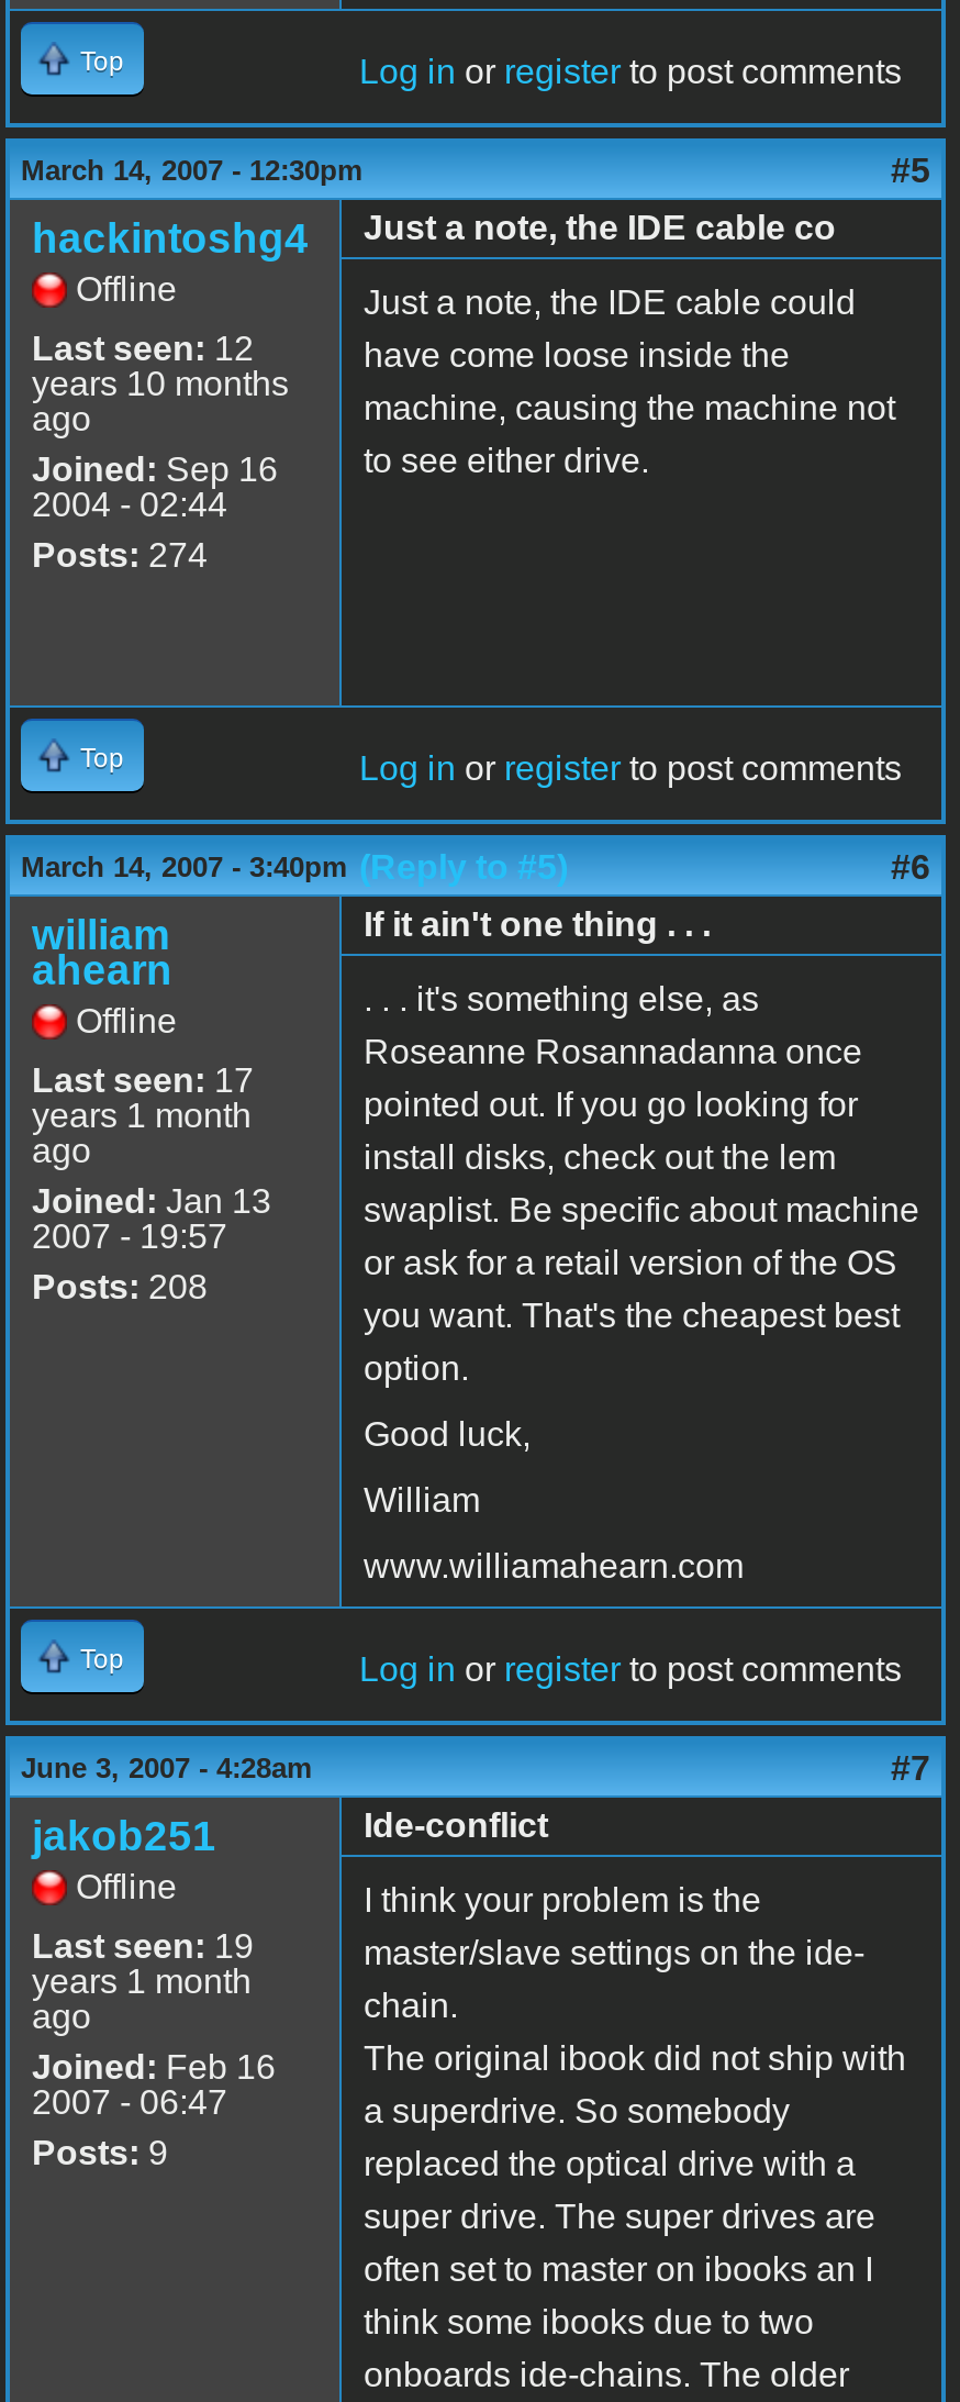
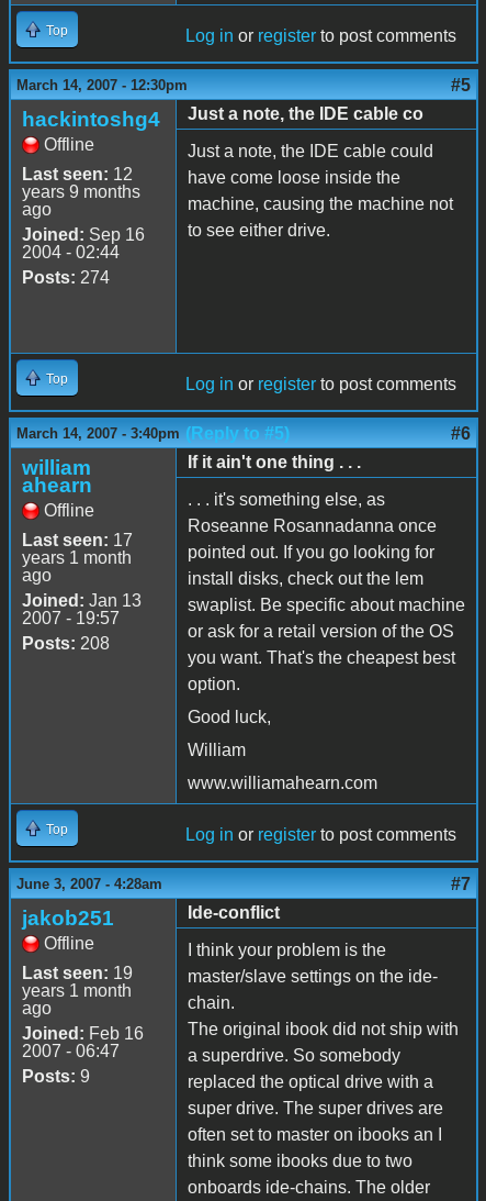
- years 10 months
+ years 9 months
